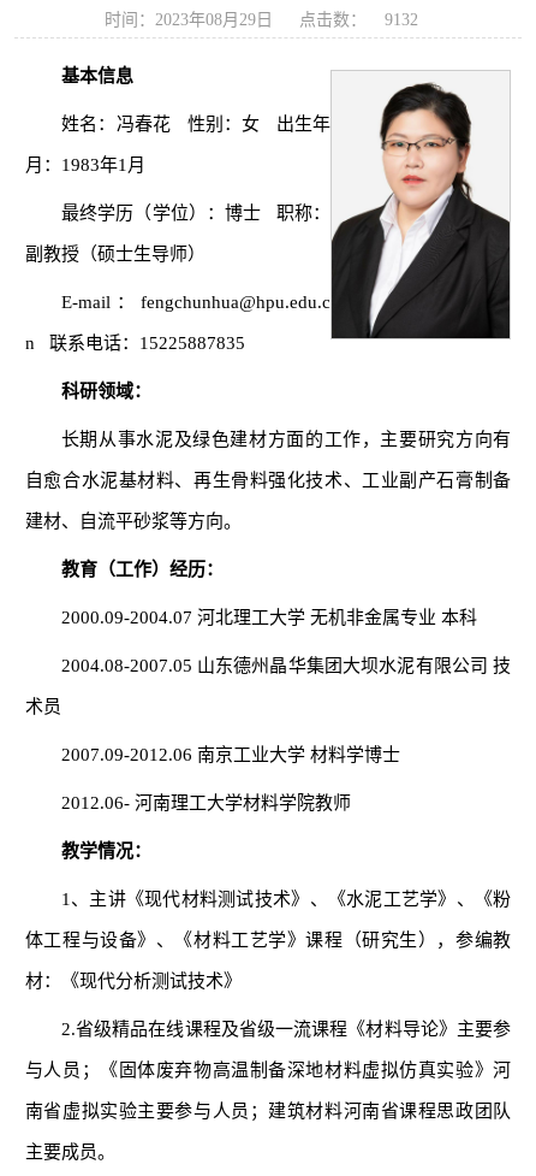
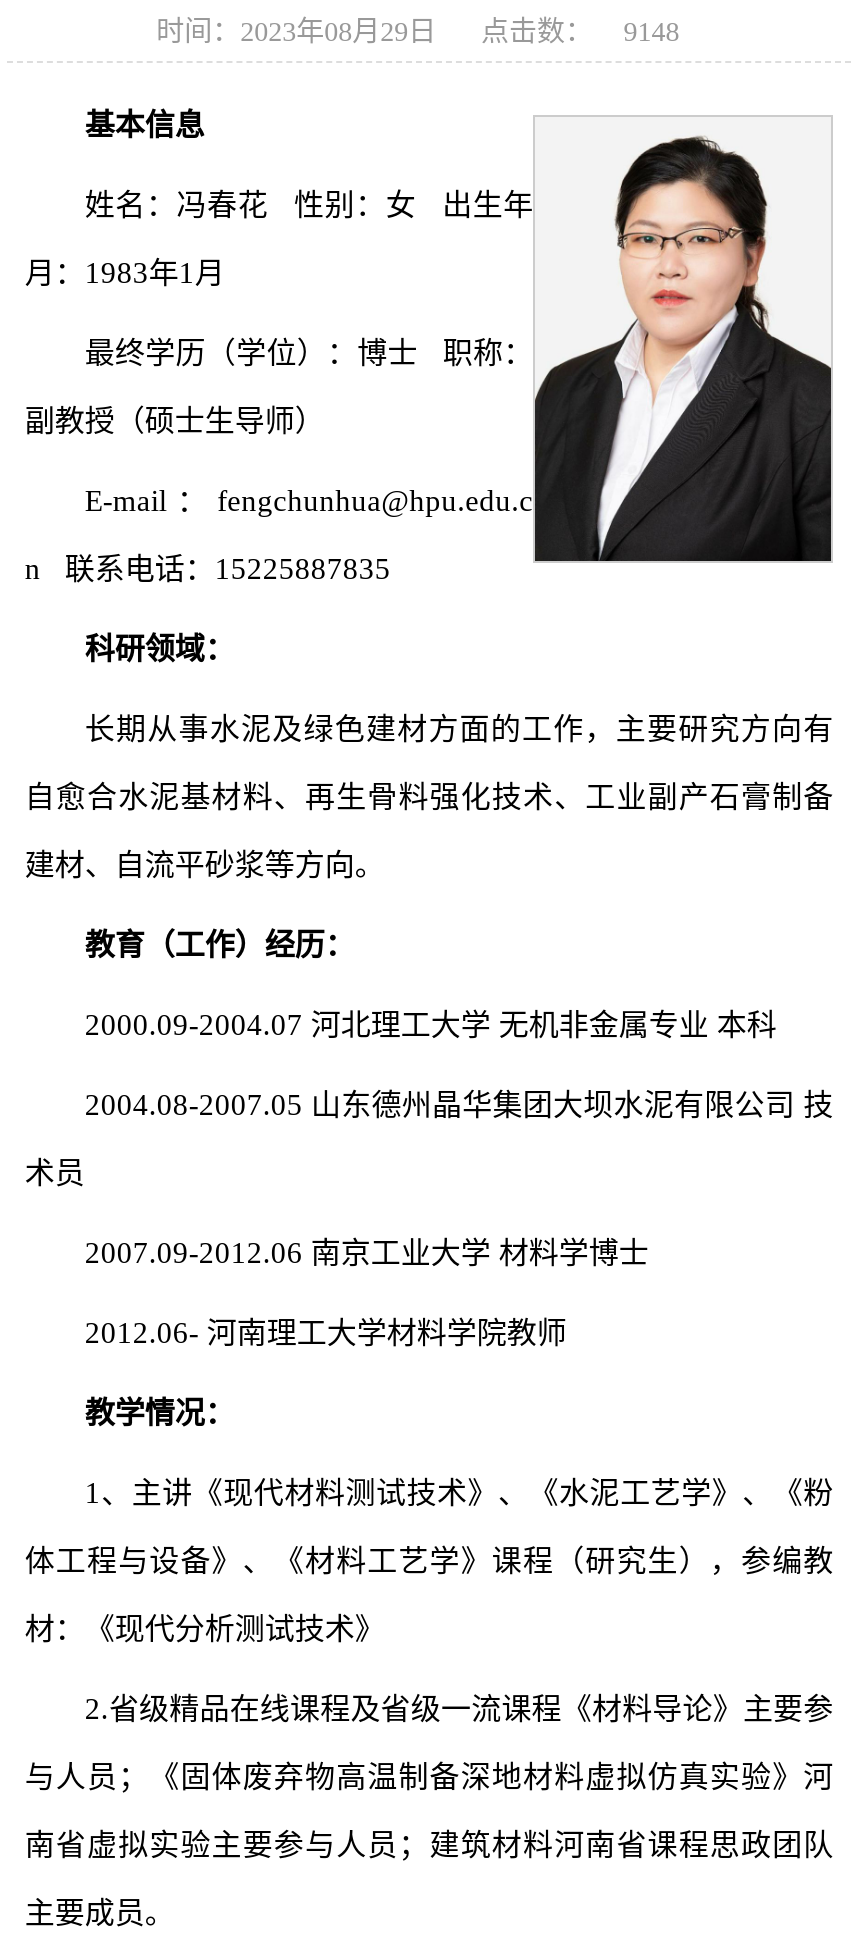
- 时间：2023年08月29日 点击数： 9132
+ 时间：2023年08月29日 点击数： 9148
